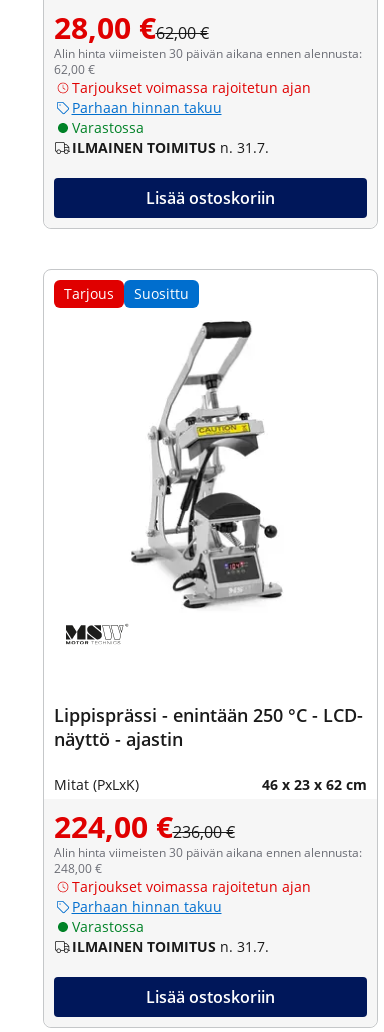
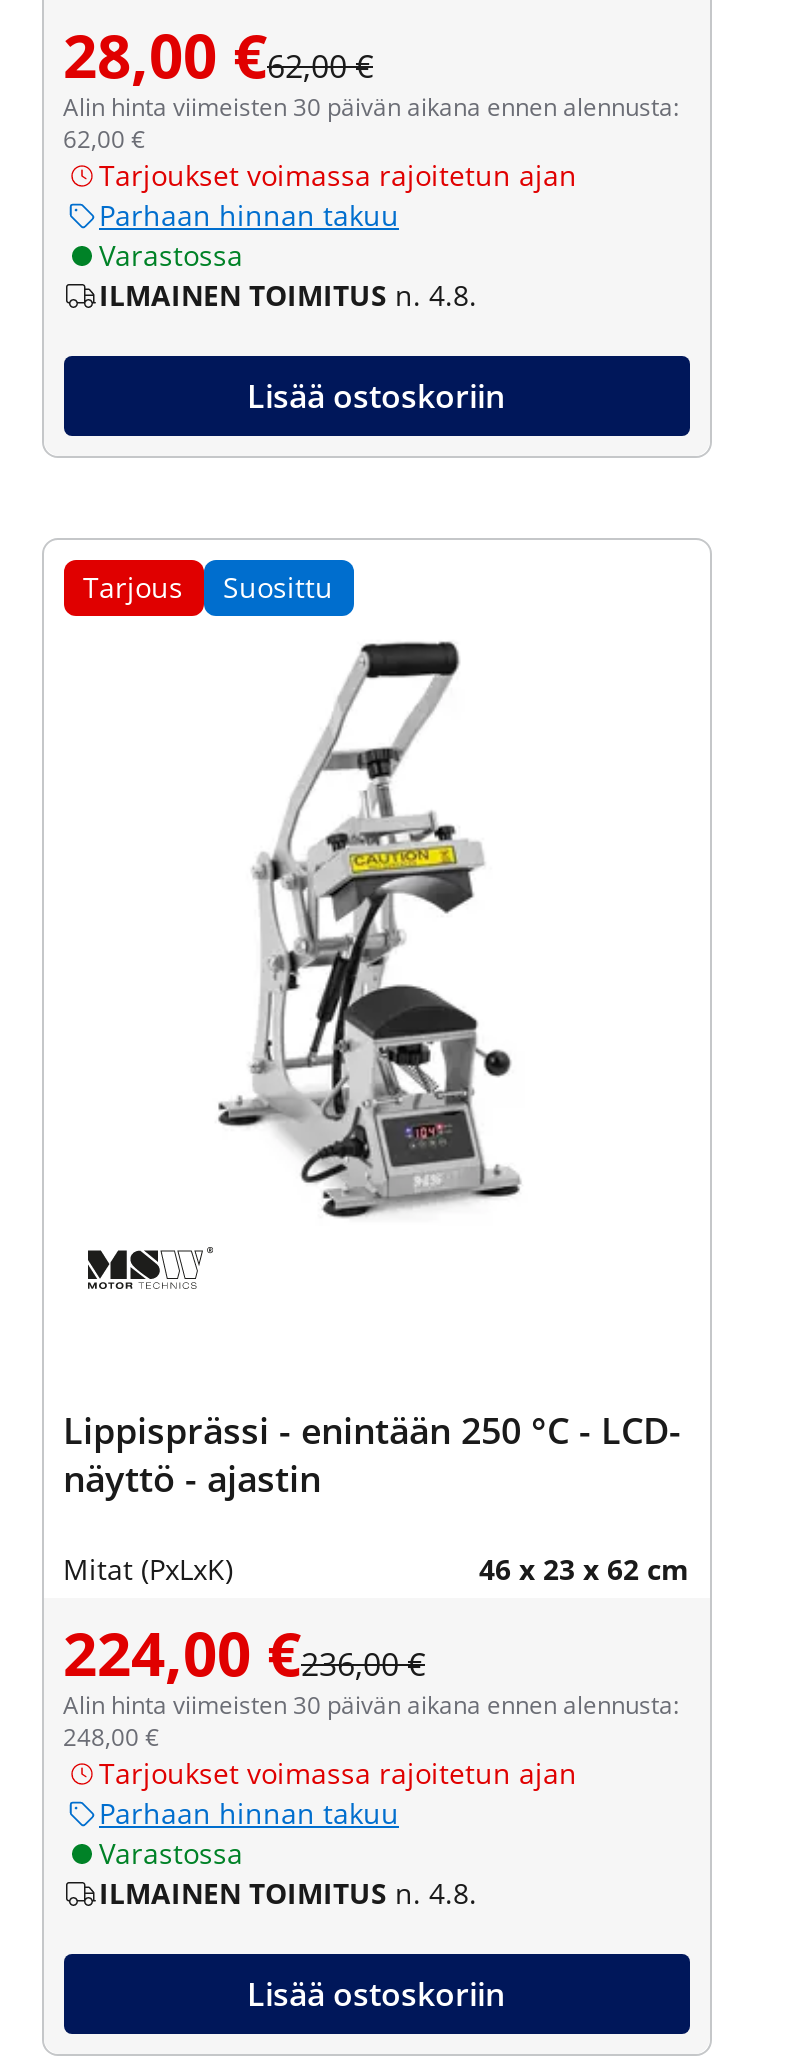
- ILMAINEN TOIMITUS n. 31.7.
+ ILMAINEN TOIMITUS n. 4.8.

- ILMAINEN TOIMITUS n. 31.7.
+ ILMAINEN TOIMITUS n. 4.8.
